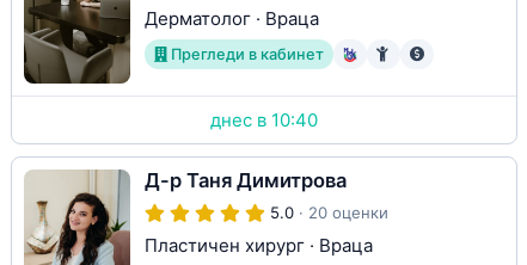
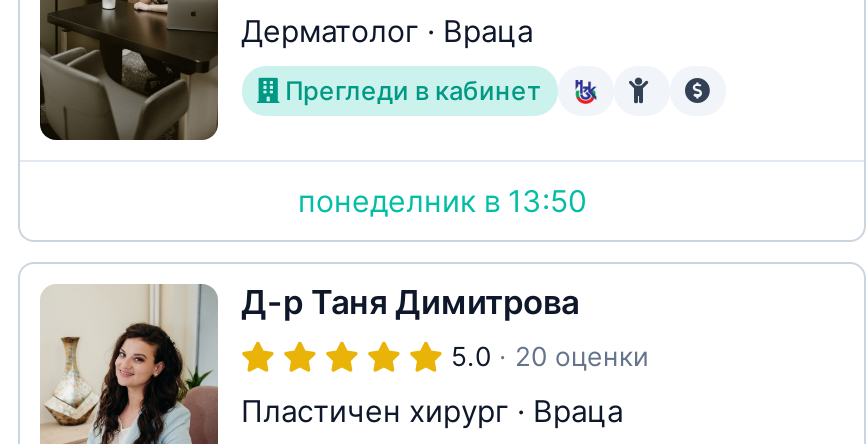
- днес в 10:40
+ понеделник в 13:50
